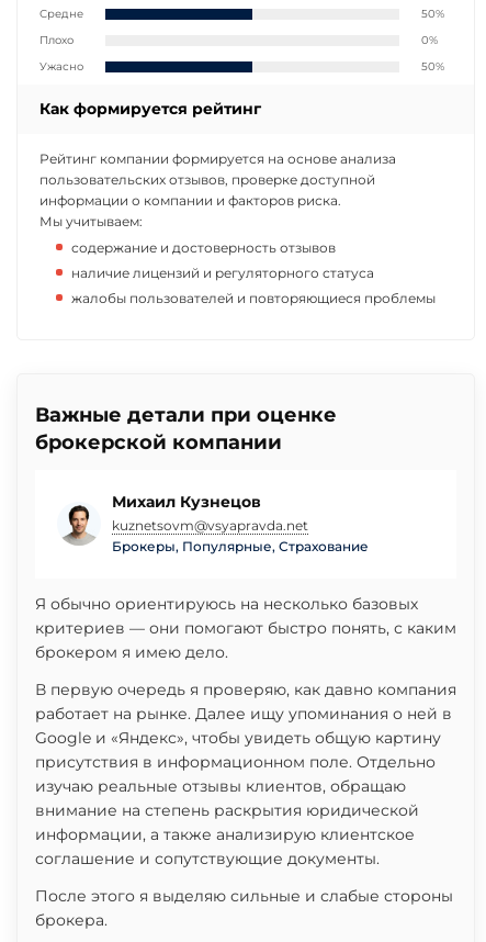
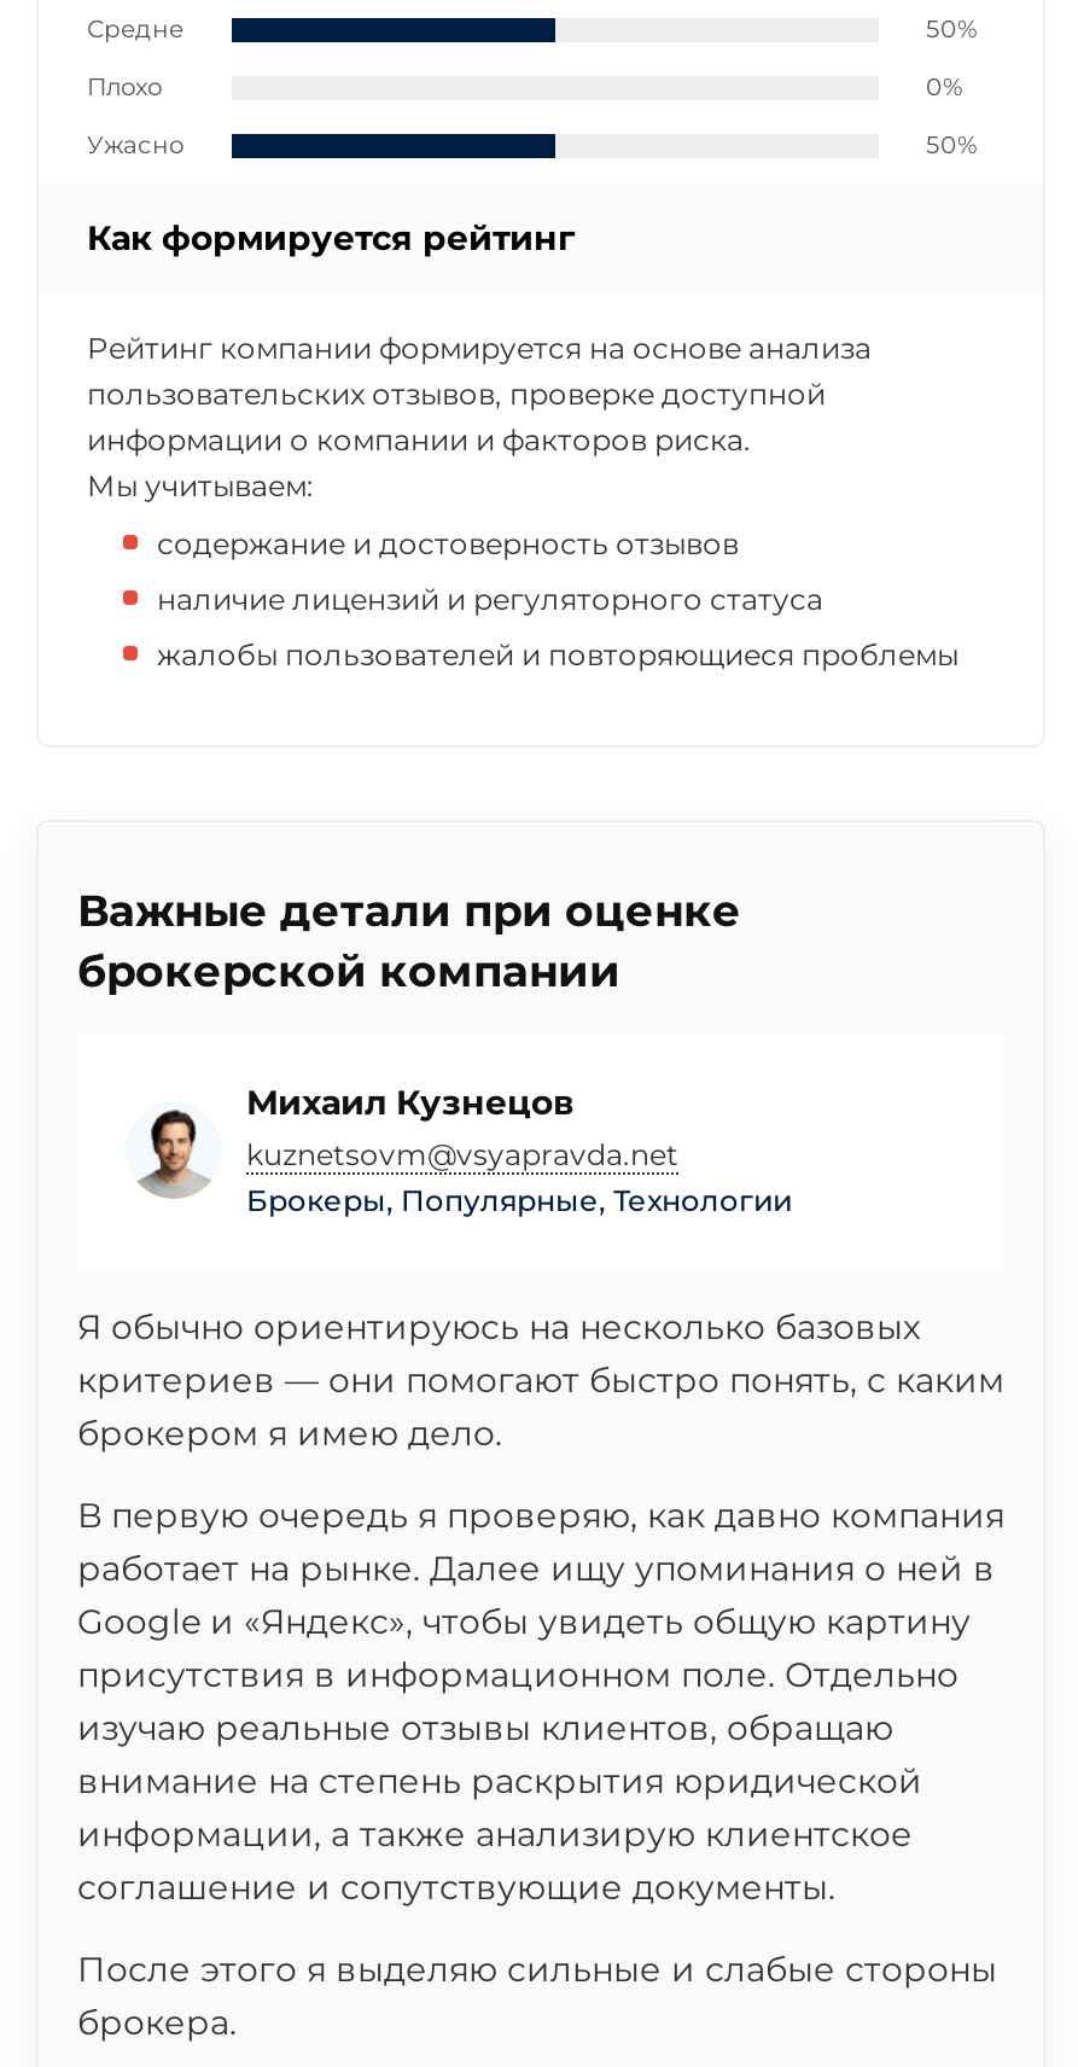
- Брокеры, Популярные, Страхование
+ Брокеры, Популярные, Технологии
